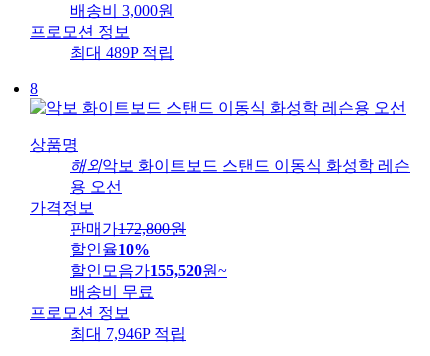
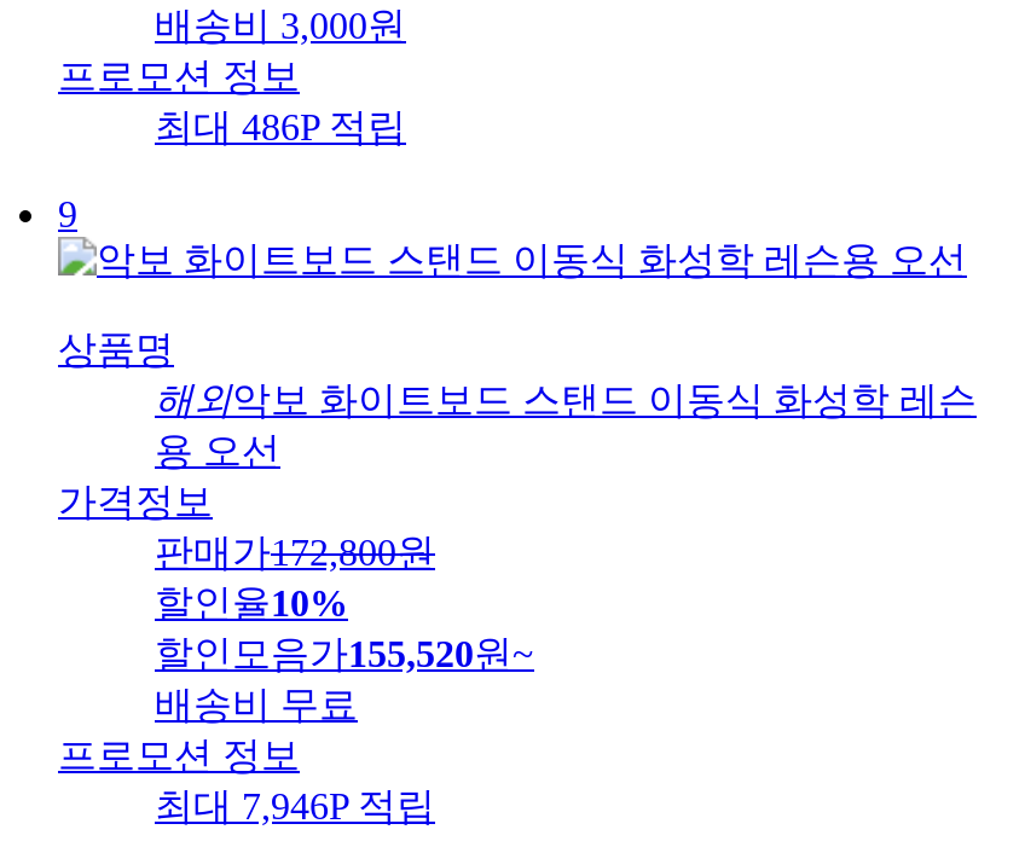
- 최대 489P 적립
+ 최대 486P 적립

- 8
+ 9
